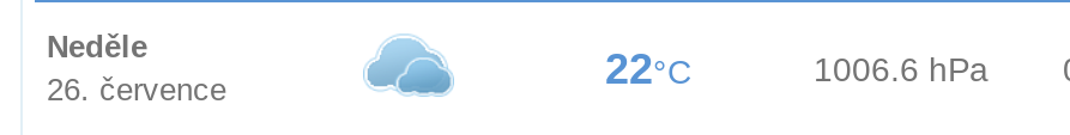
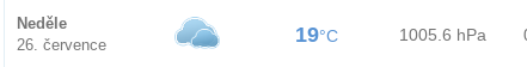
- 22°C
+ 19°C

- 1006.6 hPa
+ 1005.6 hPa
